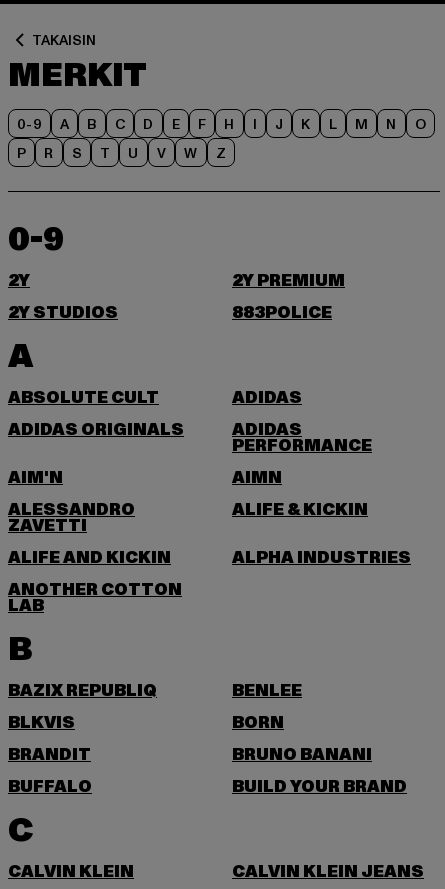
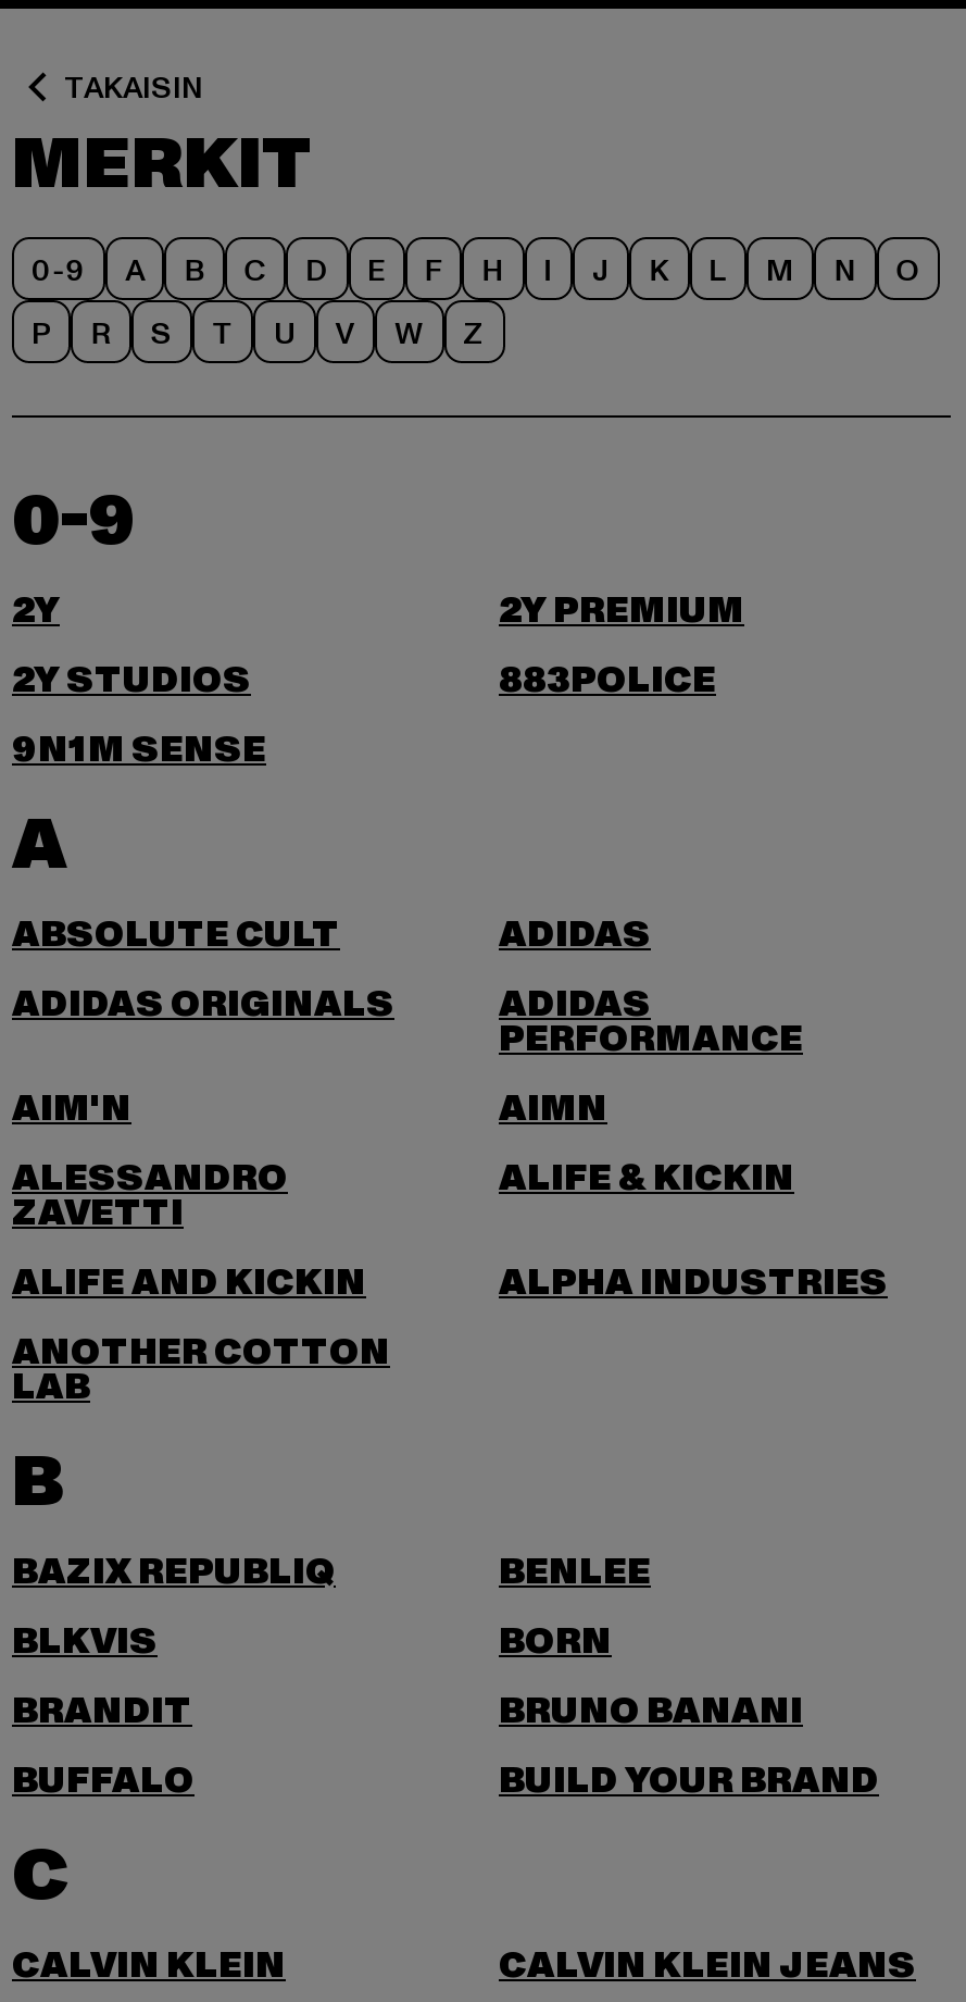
+ 9N1M SENSE
